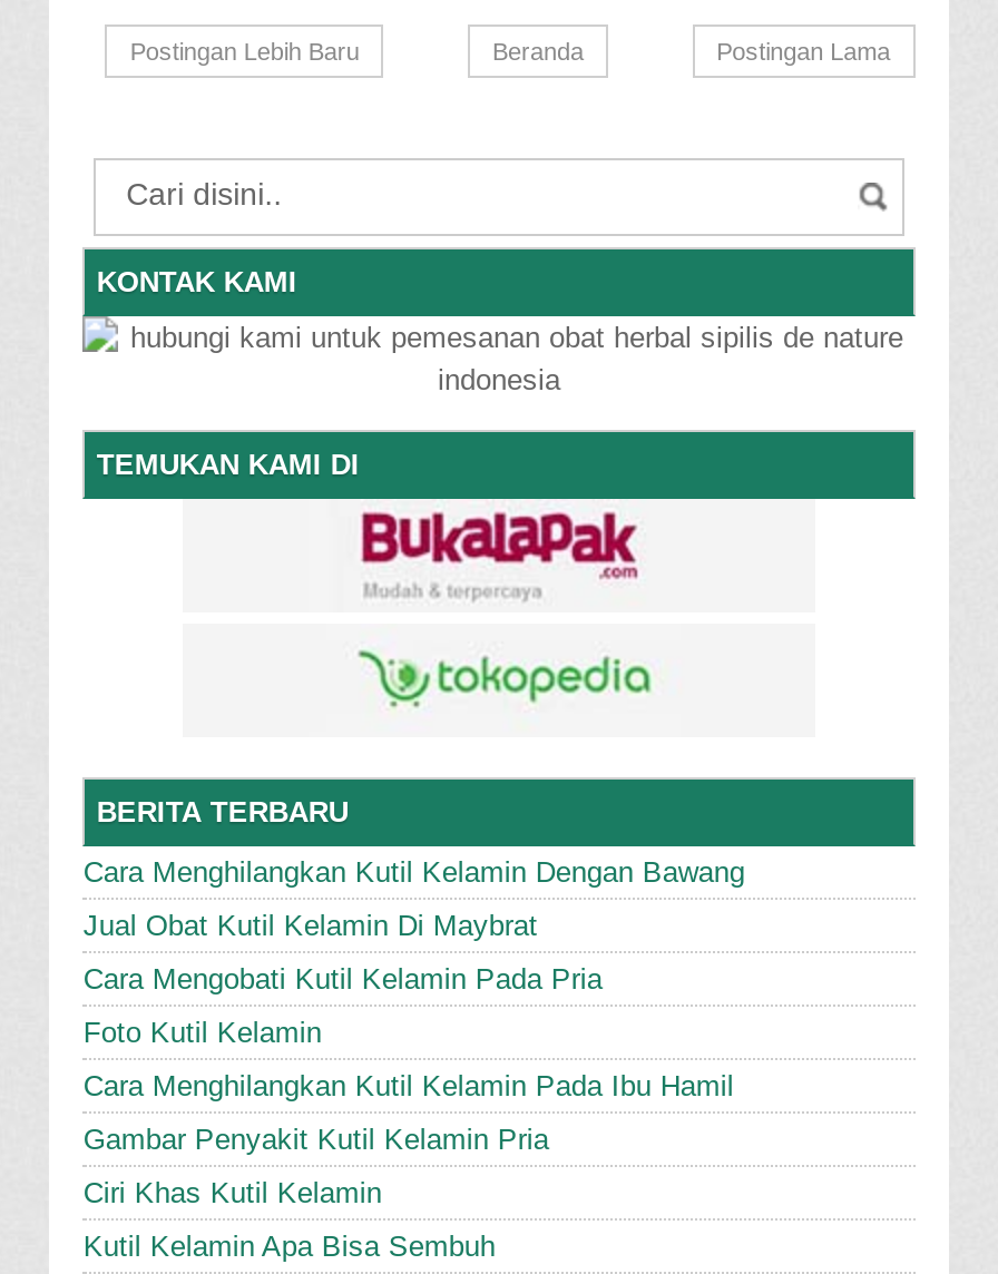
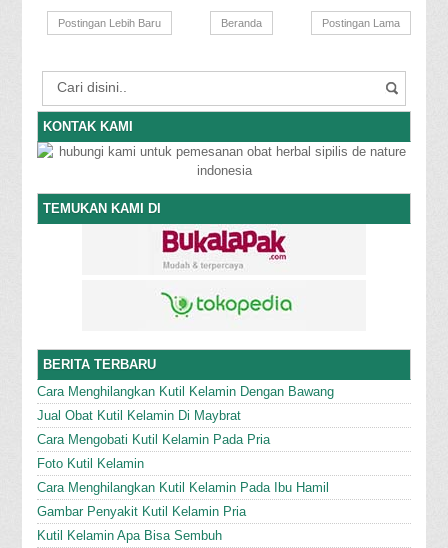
- Ciri Khas Kutil Kelamin
